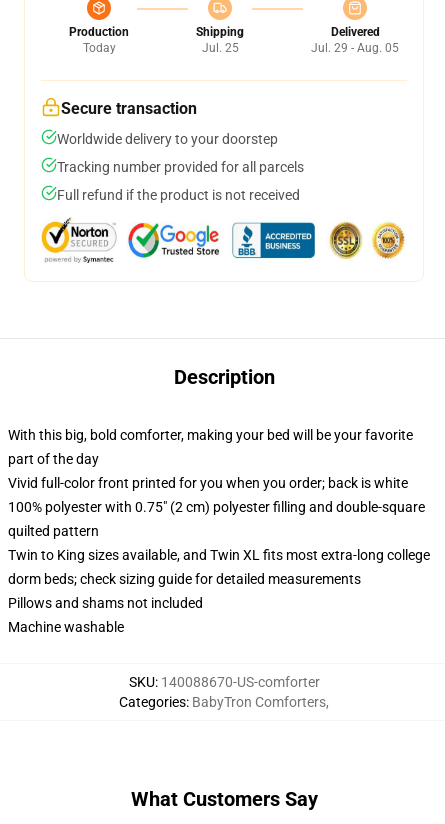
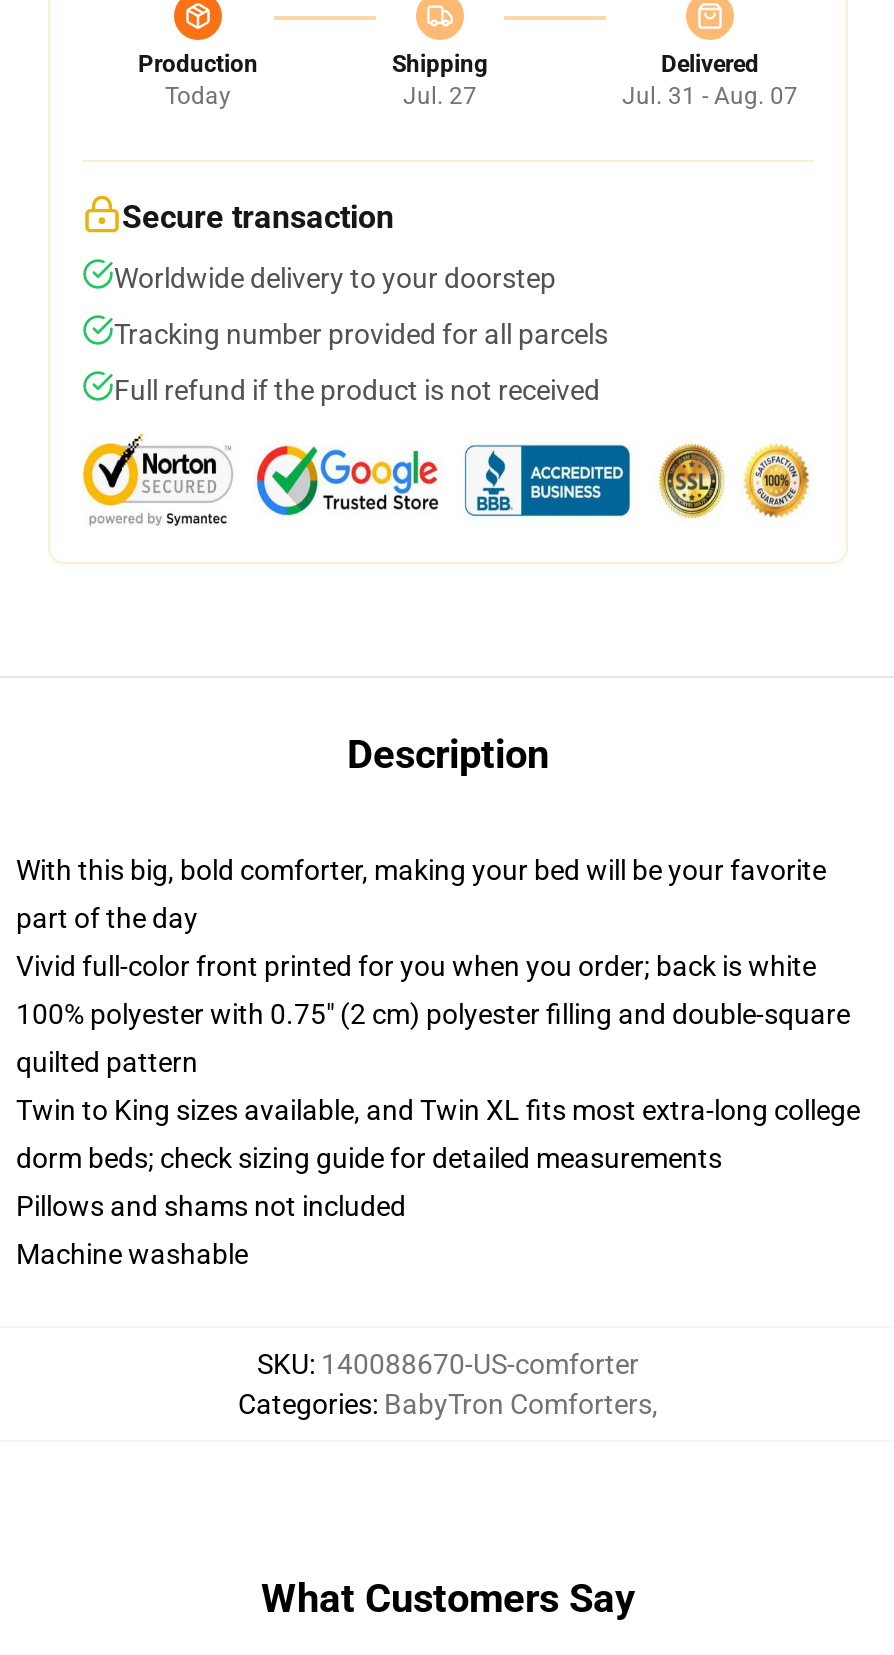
- Jul. 25
+ Jul. 27

- Jul. 29 - Aug. 05
+ Jul. 31 - Aug. 07
